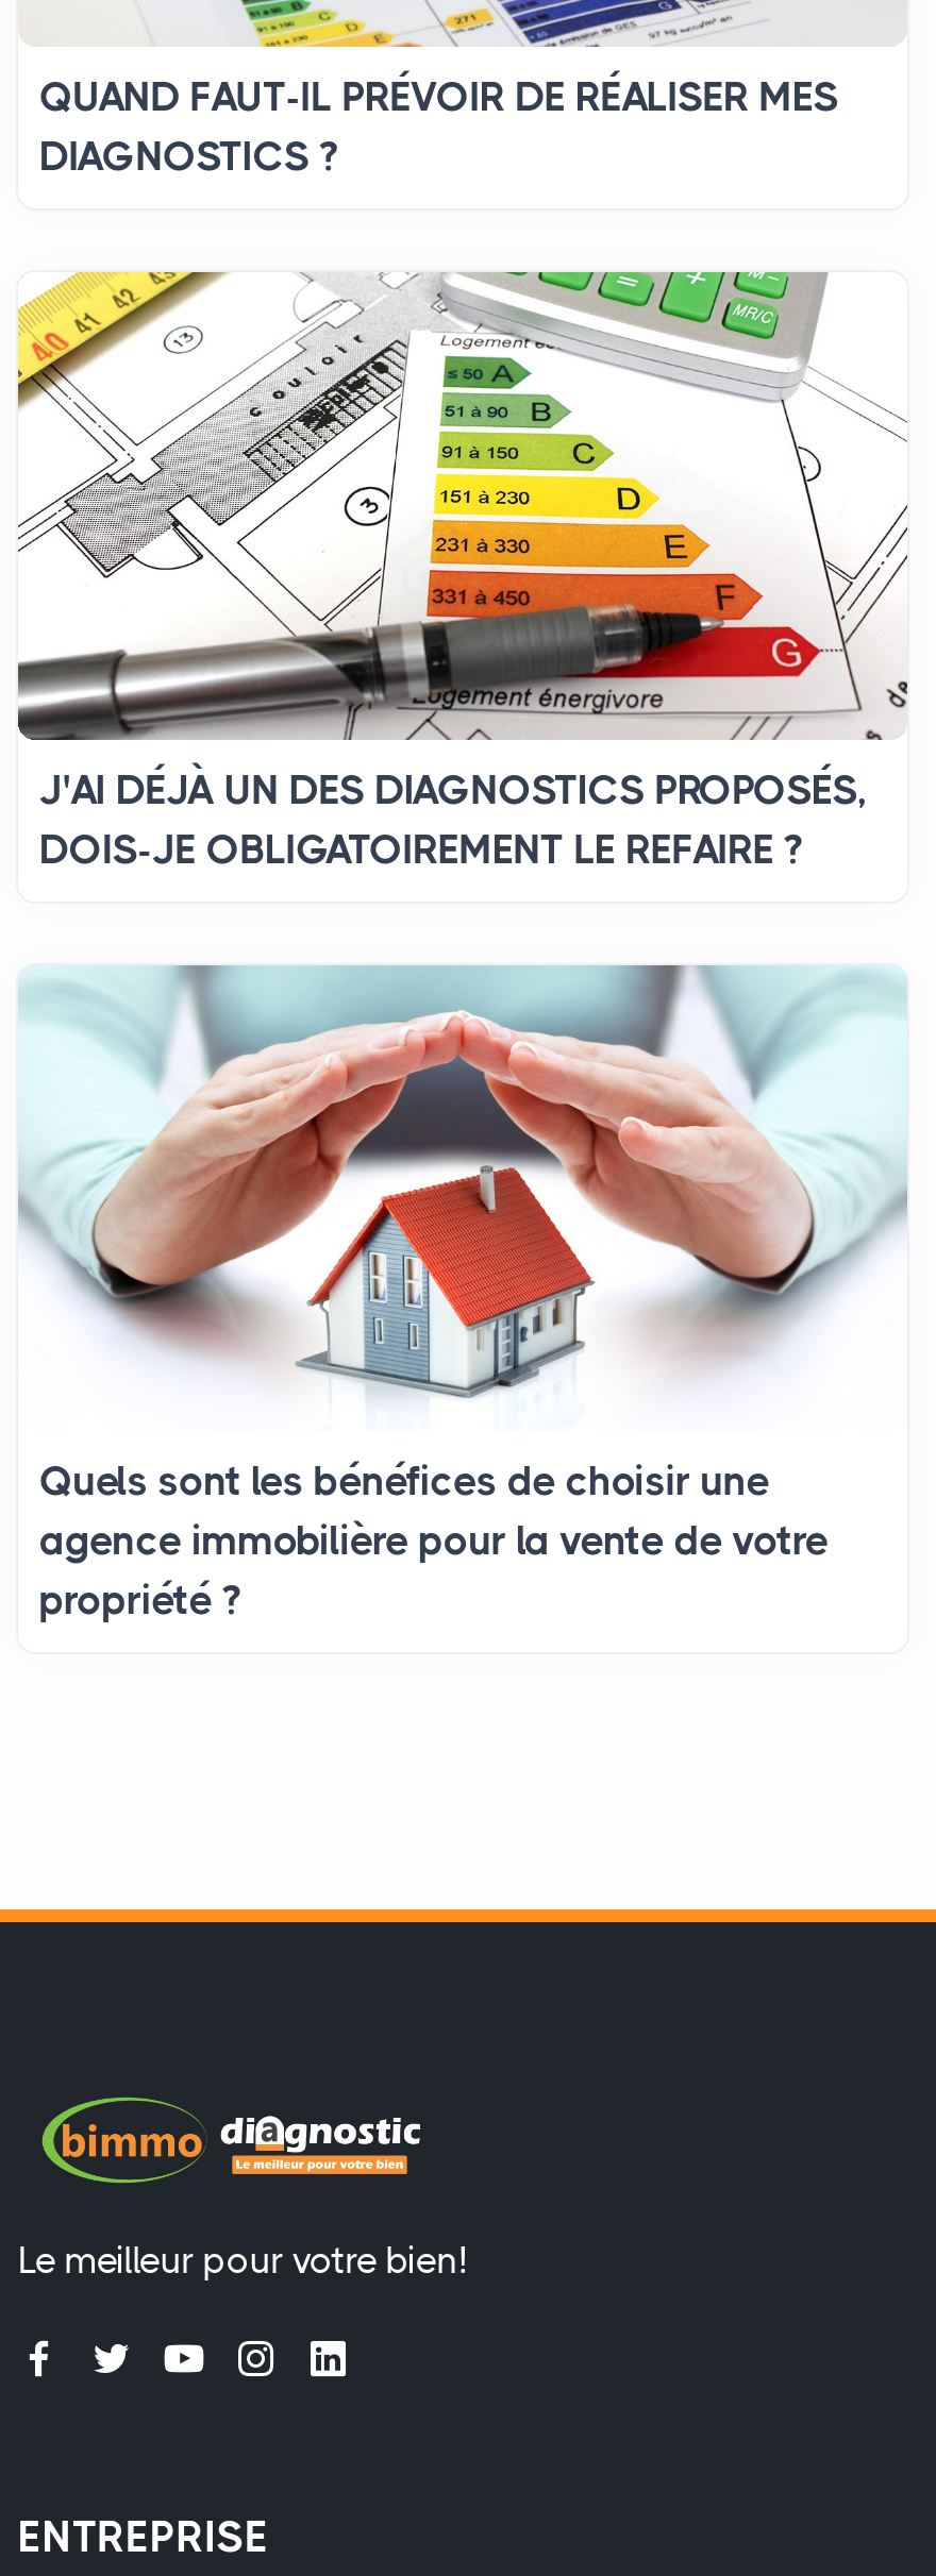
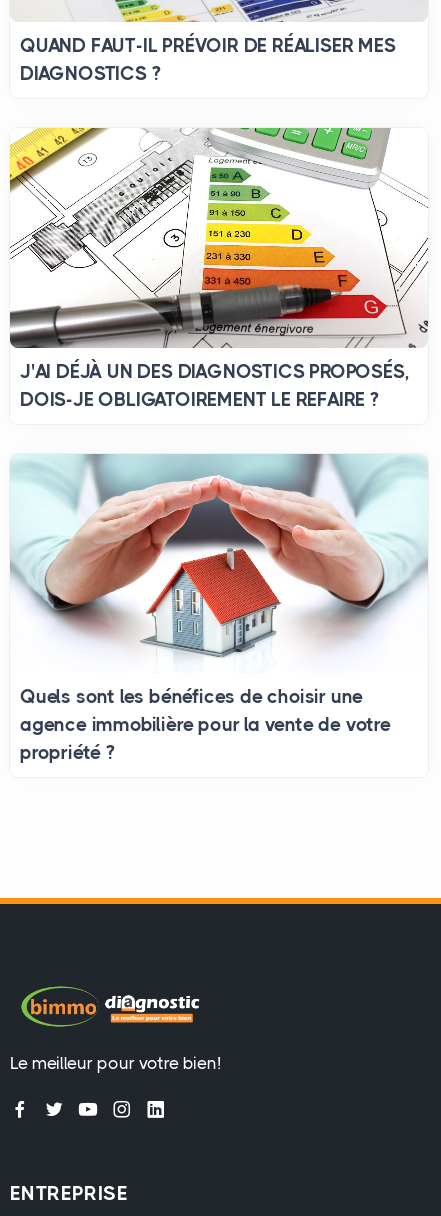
- [image]
+ [image]
